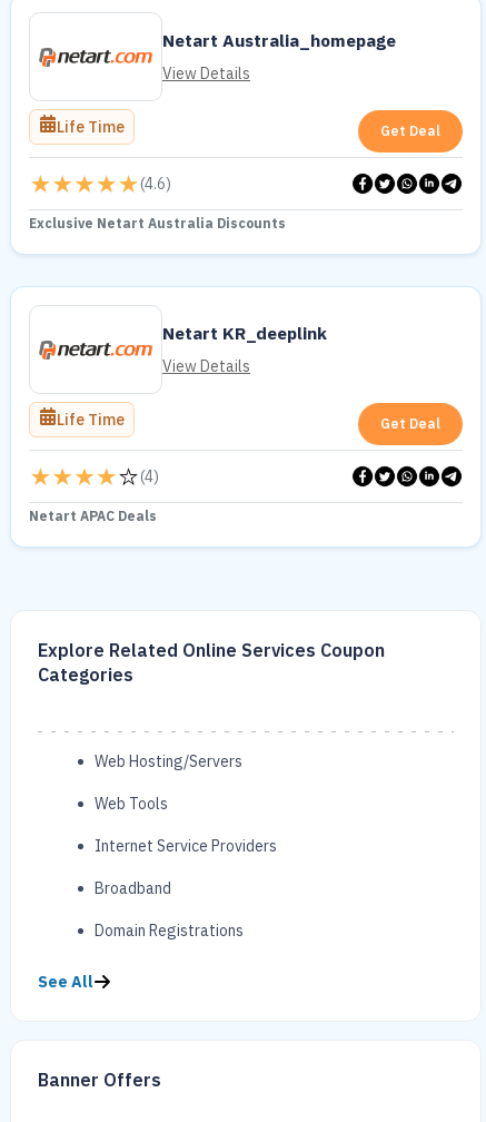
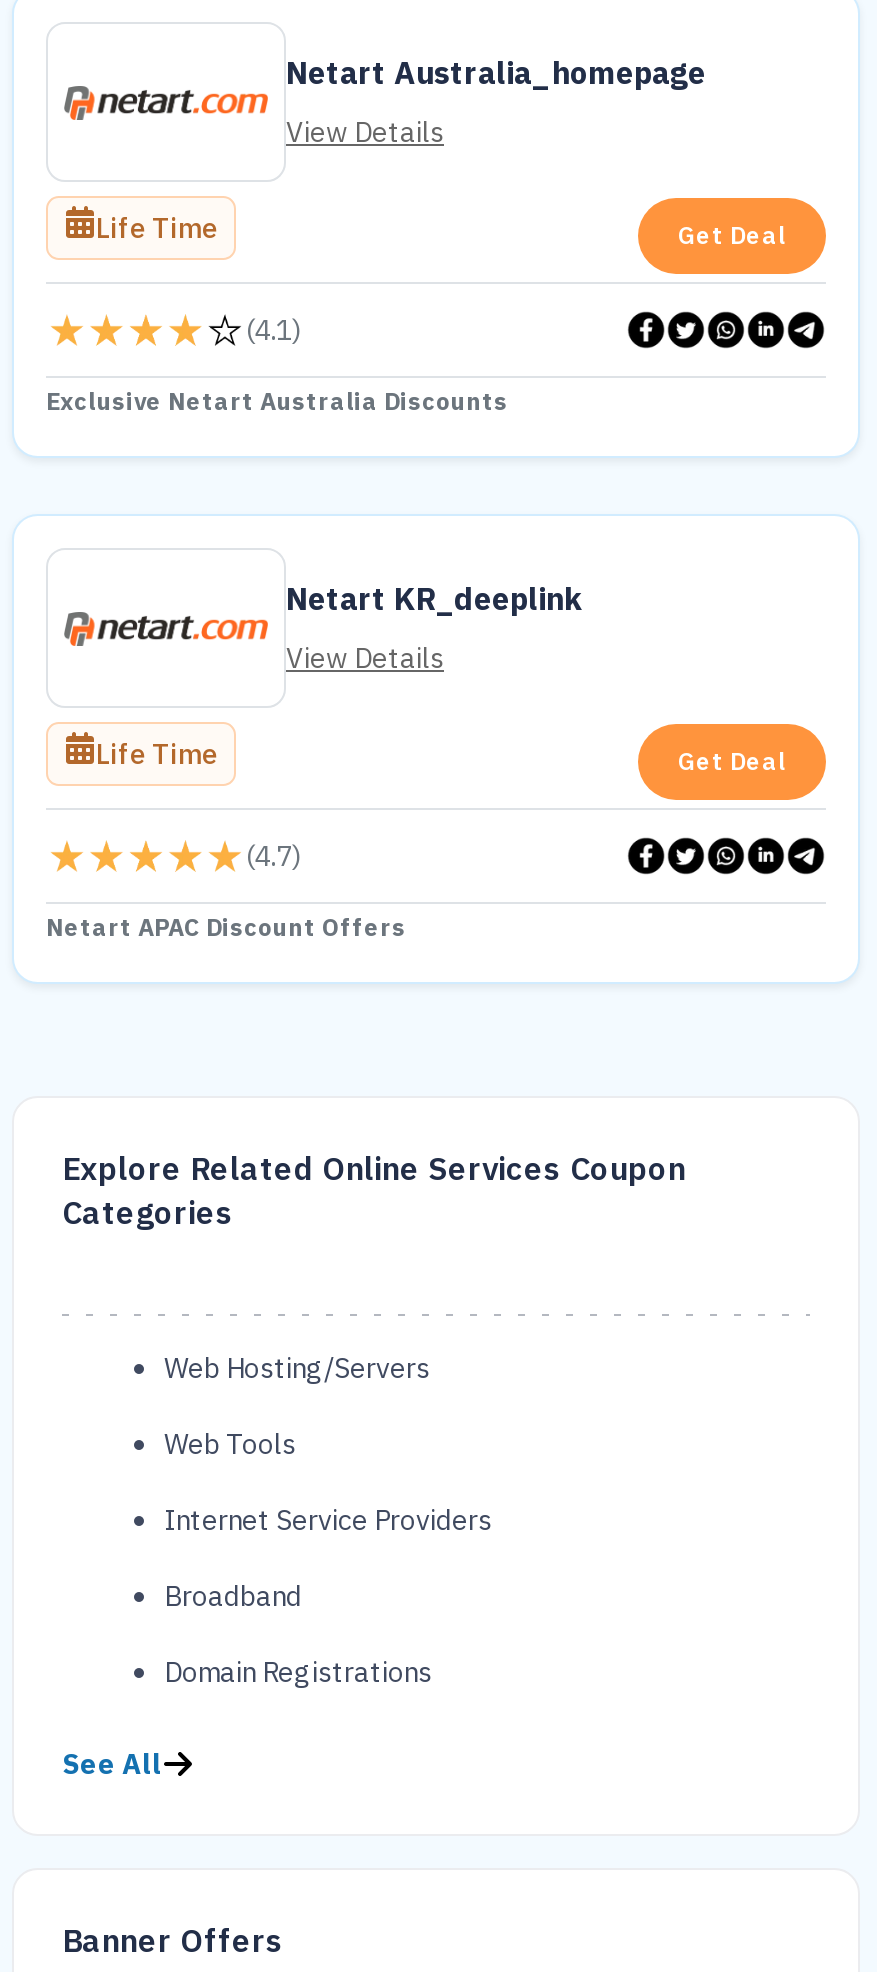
- (4.6)
+ (4.1)

- (4)
+ (4.7)

- Netart APAC Deals
+ Netart APAC Discount Offers
